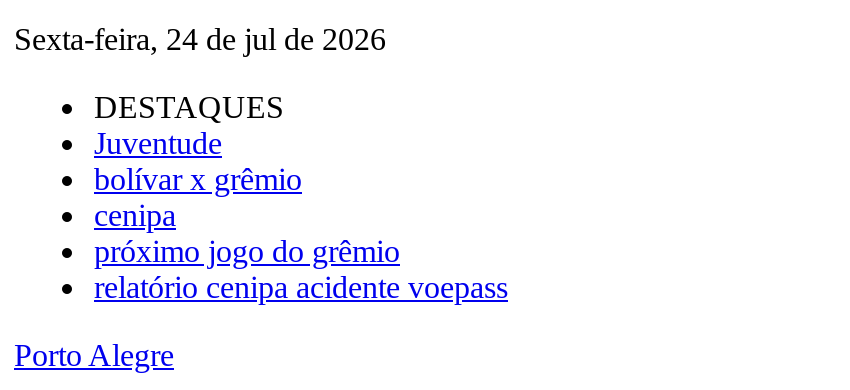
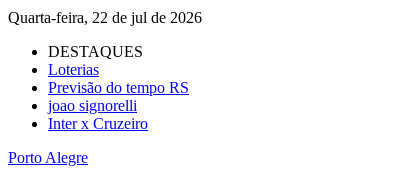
- Sexta-feira, 24 de jul de 2026
+ Quarta-feira, 22 de jul de 2026

- Juventude
- bolívar x grêmio
- cenipa
- próximo jogo do grêmio
- relatório cenipa acidente voepass
+ Loterias
+ Previsão do tempo RS
+ joao signorelli
+ Inter x Cruzeiro
